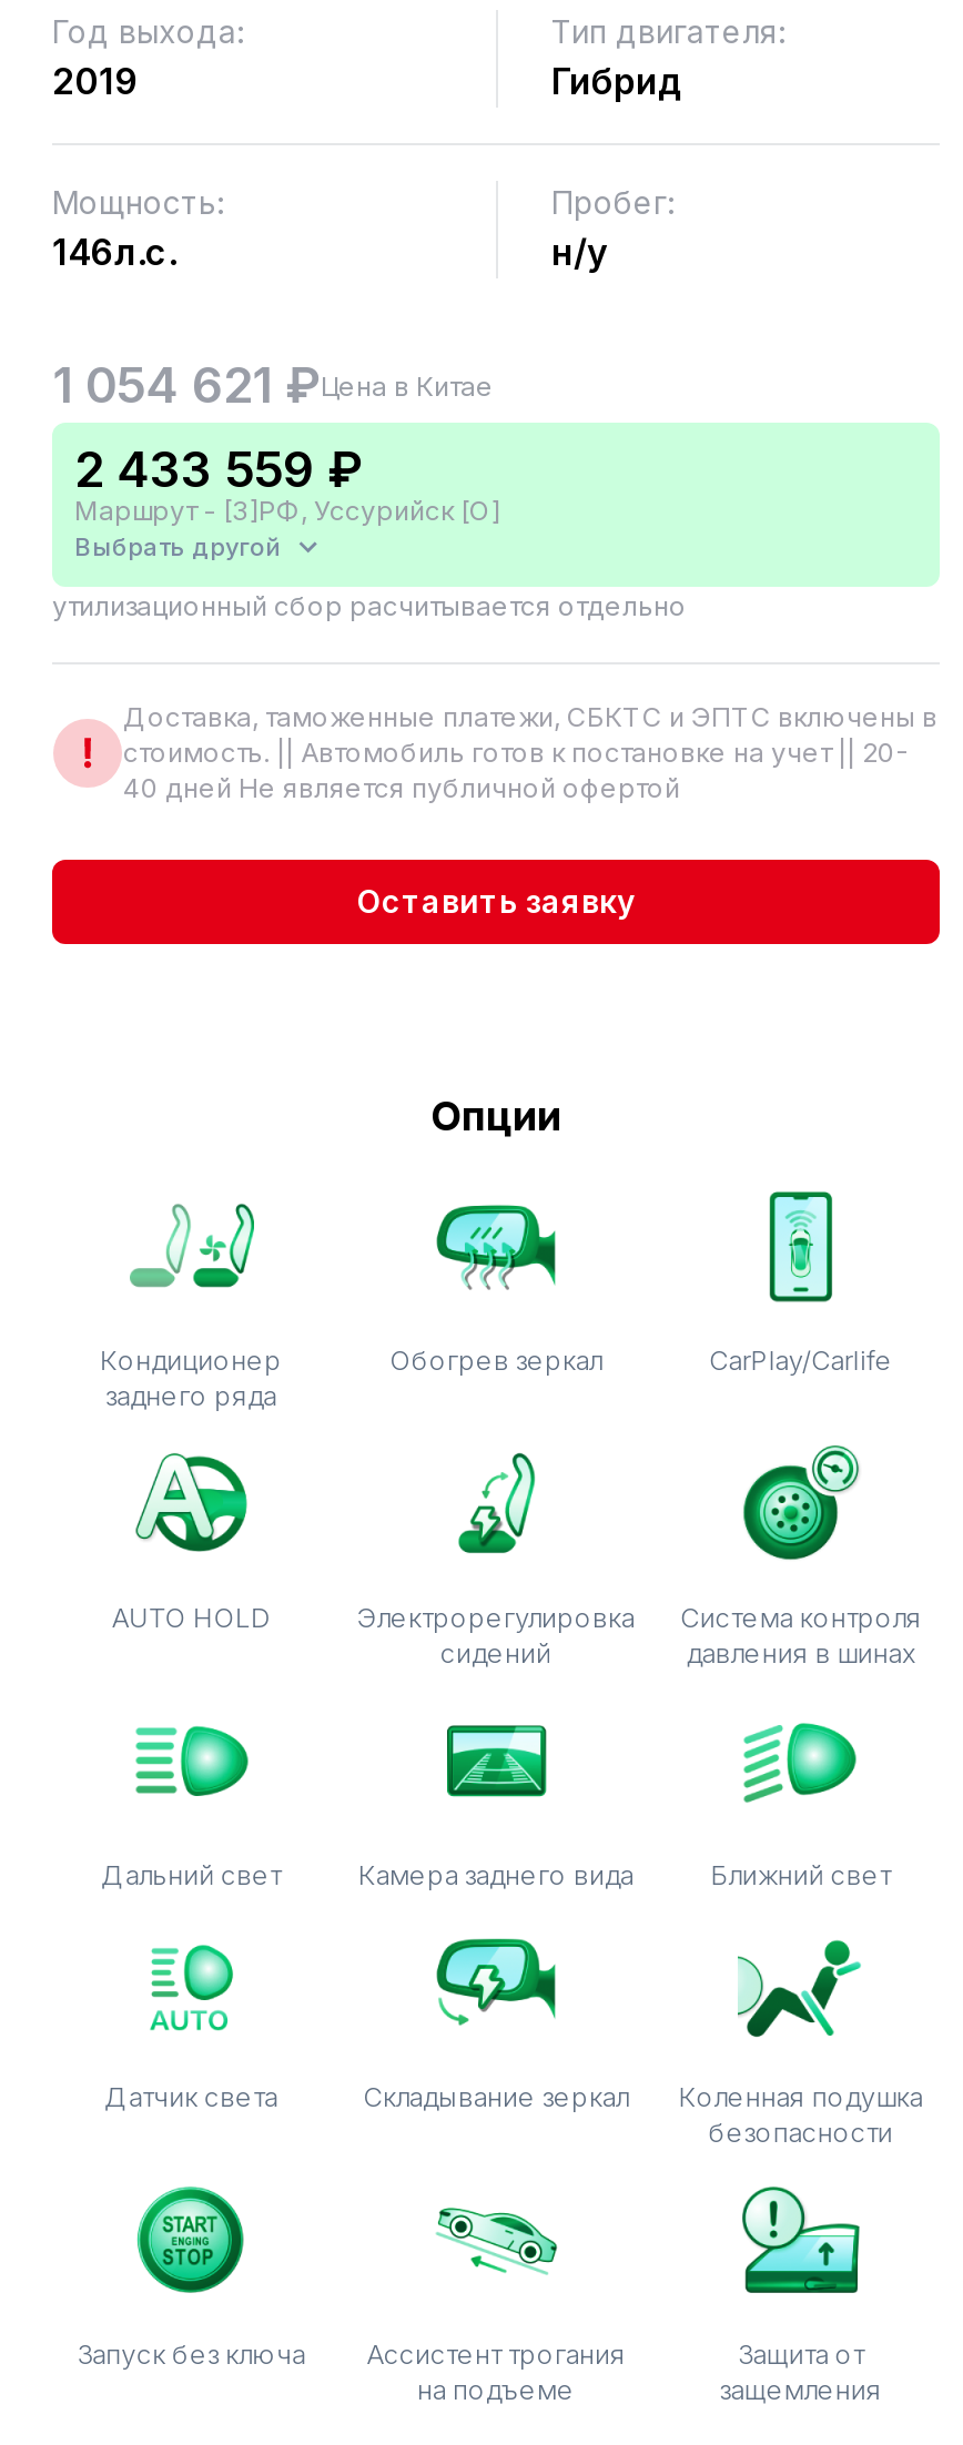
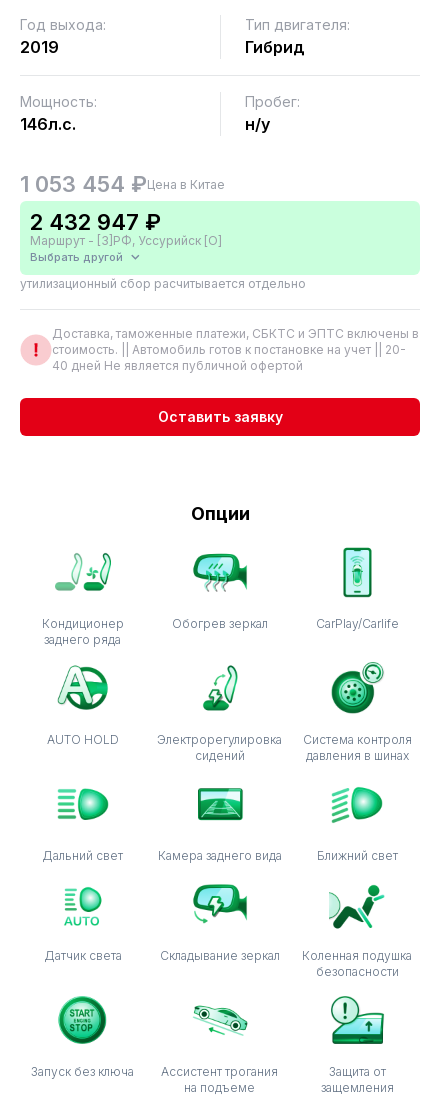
- 1 054 621 ₽Цена в Китае
+ 1 053 454 ₽Цена в Китае

- 2 433 559 ₽
+ 2 432 947 ₽
